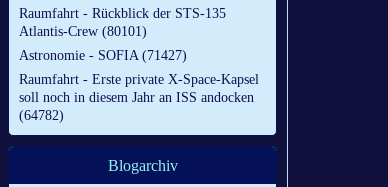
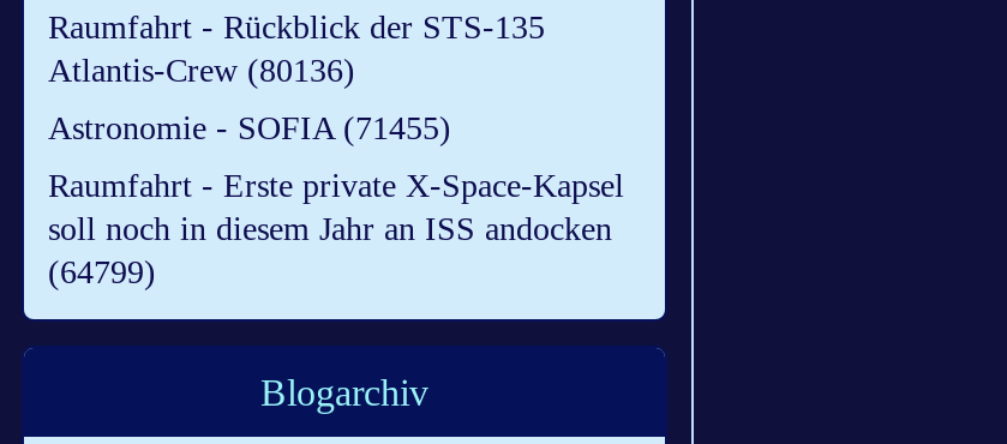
- Atlantis-Crew (80101)
+ Atlantis-Crew (80136)

- Astronomie - SOFIA (71427)
+ Astronomie - SOFIA (71455)

- (64782)
+ (64799)
